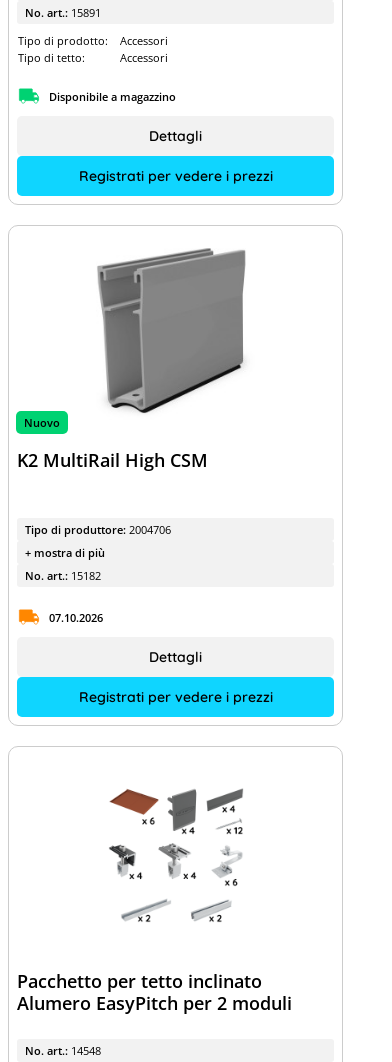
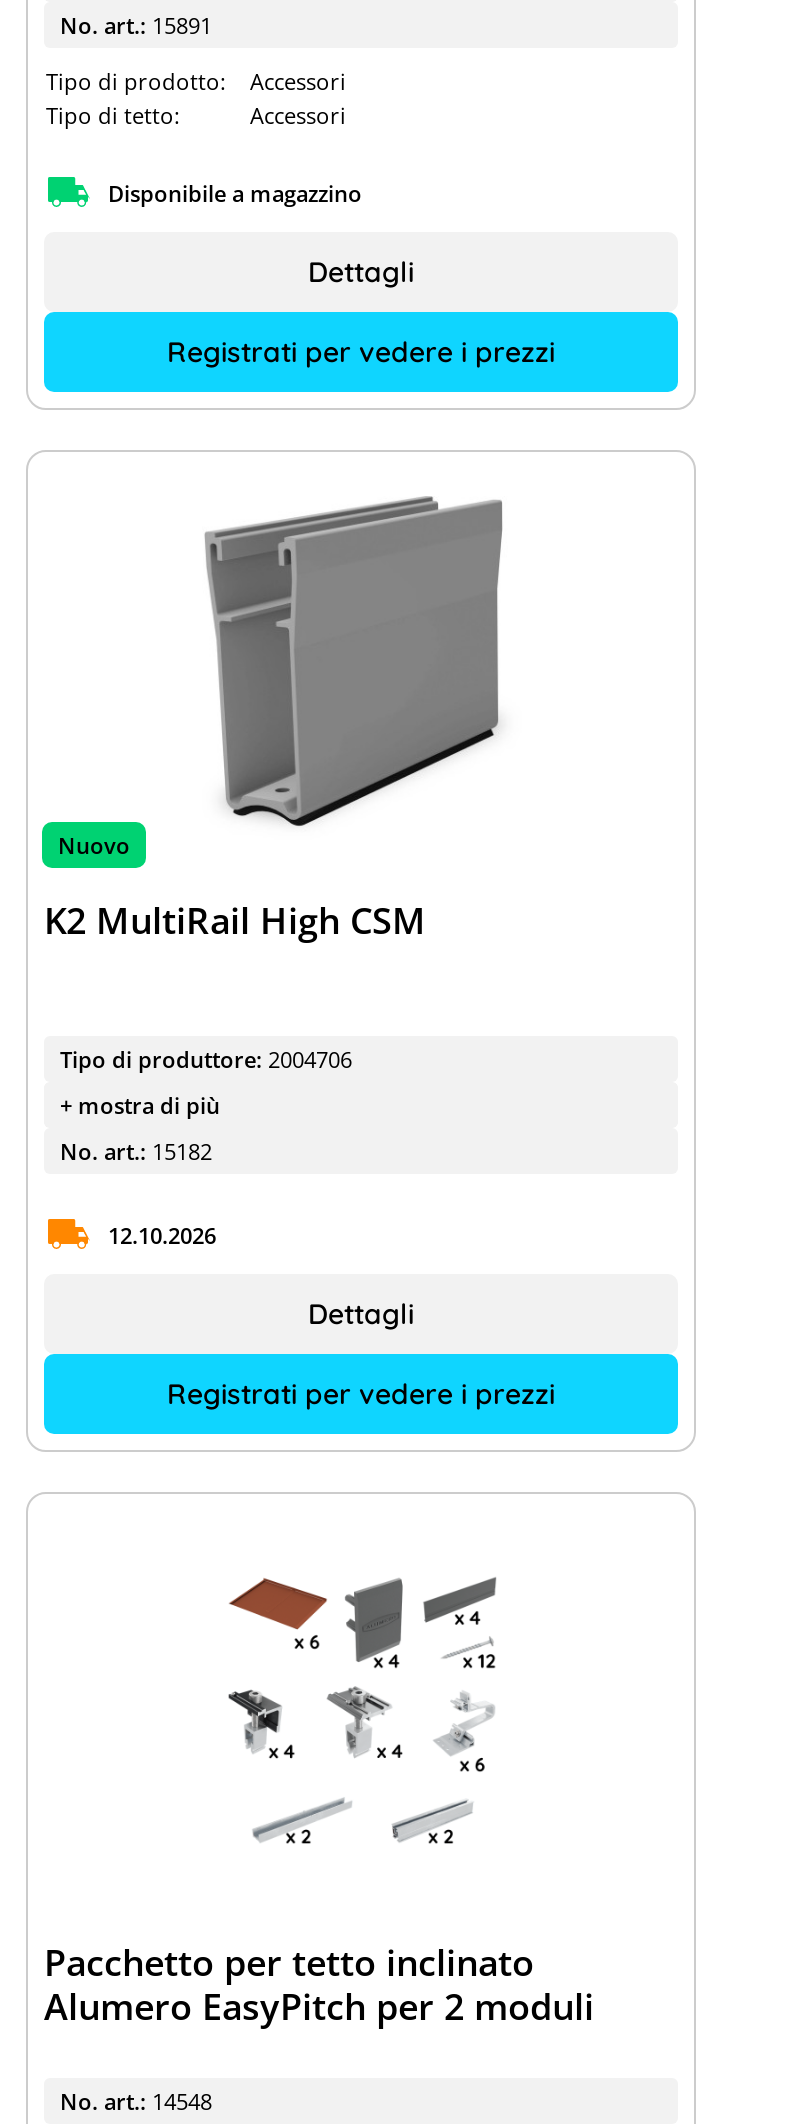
- 07.10.2026
+ 12.10.2026
